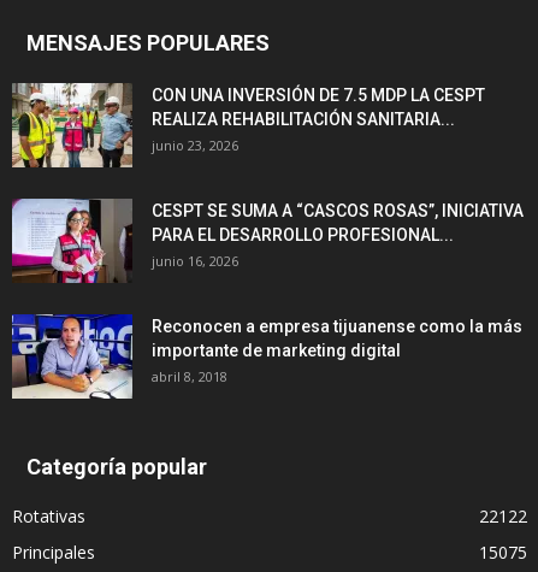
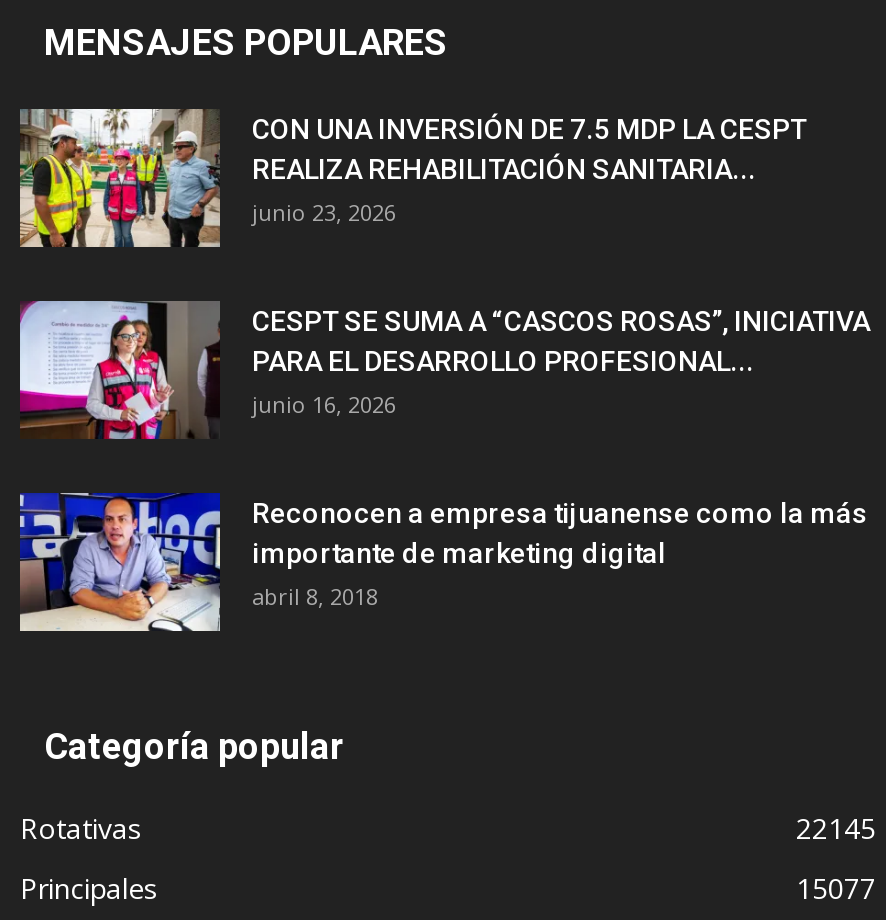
- 22122
+ 22145

- 15075
+ 15077
